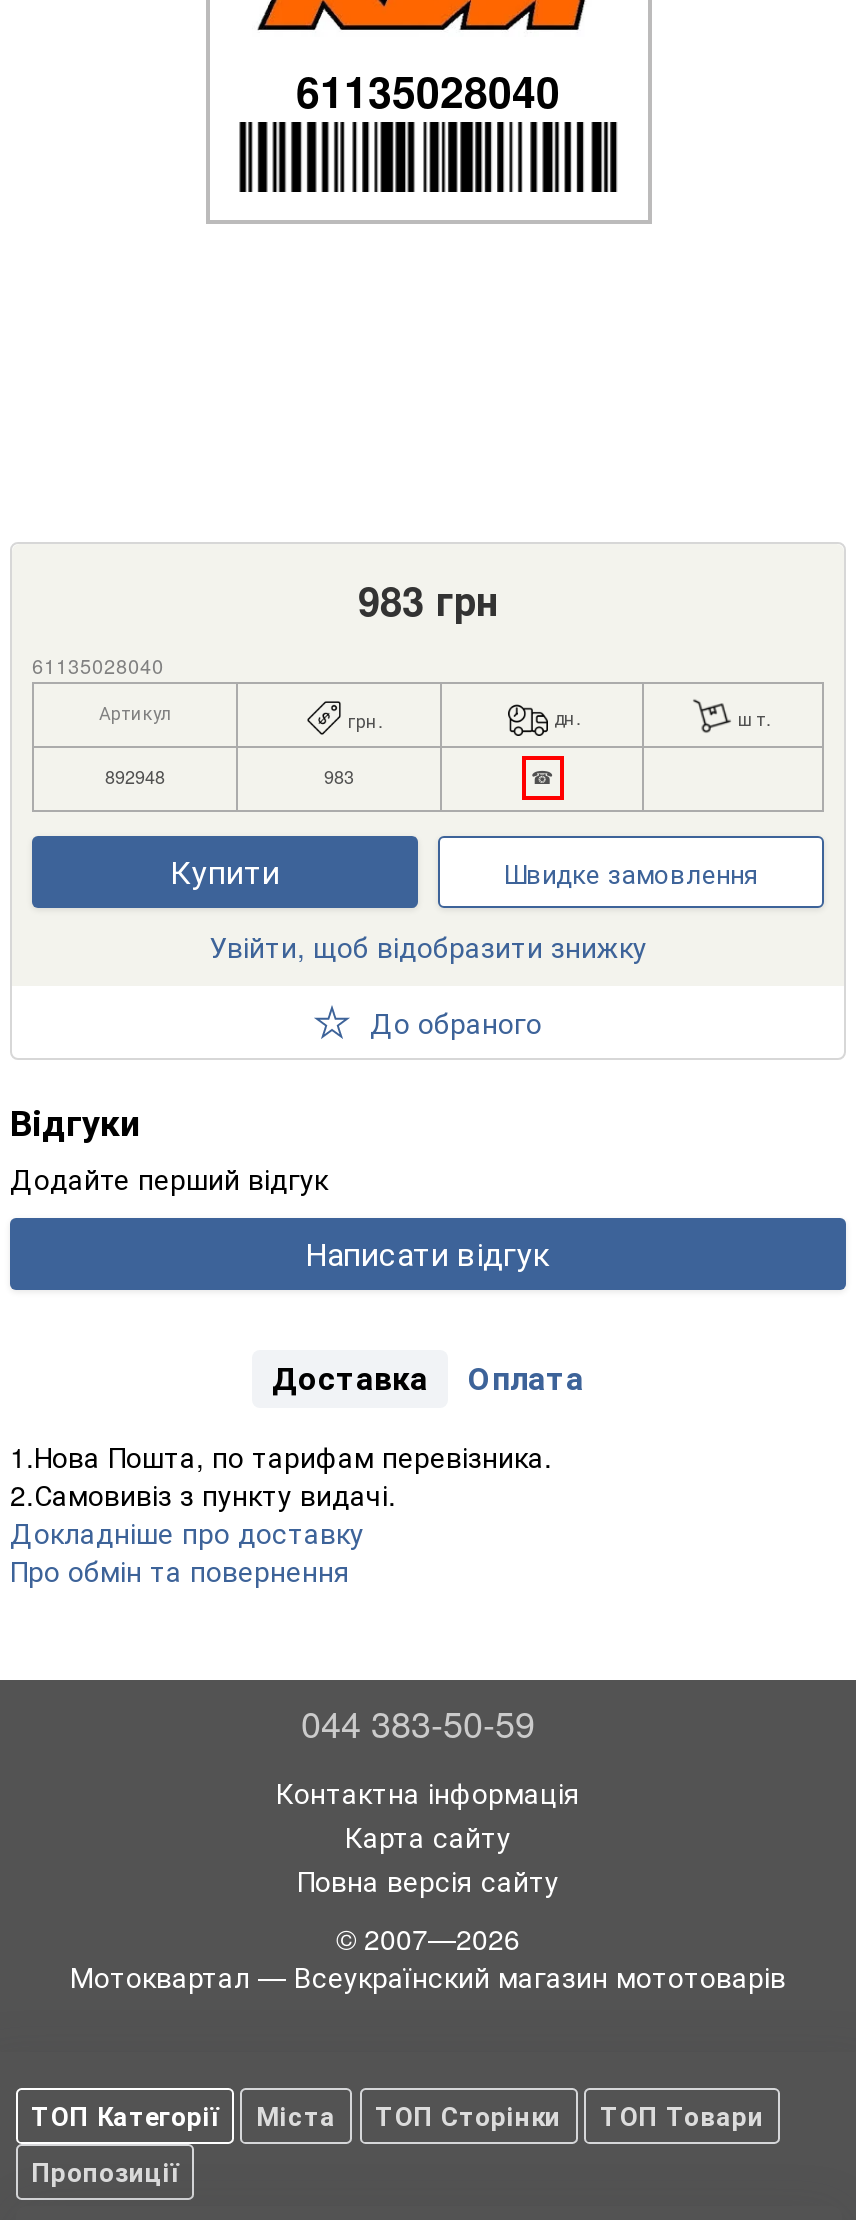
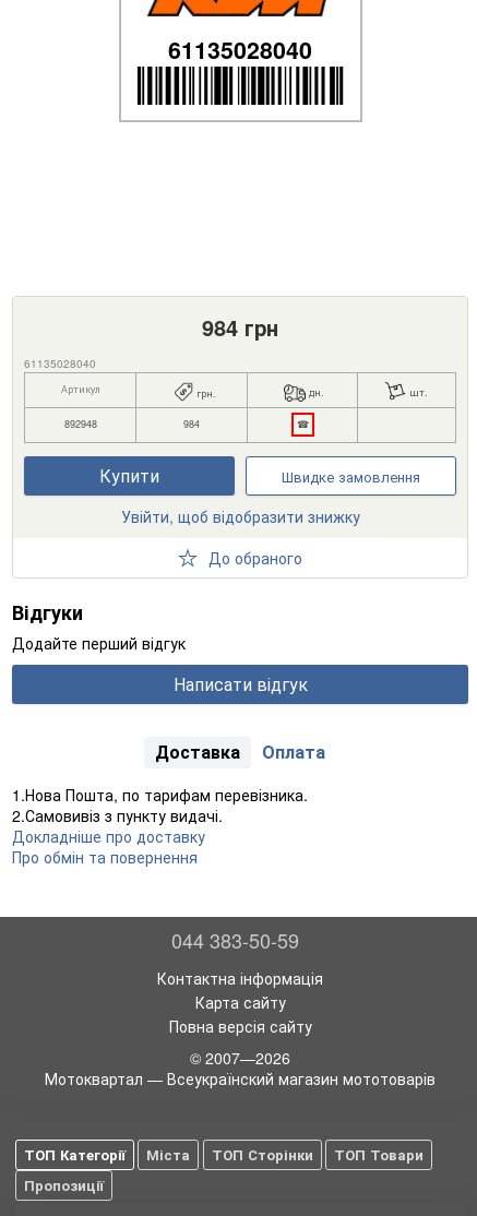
- 983 грн
+ 984 грн

- 983
+ 984
